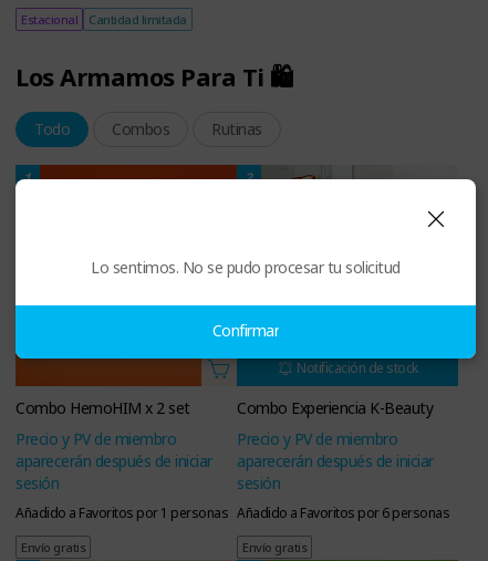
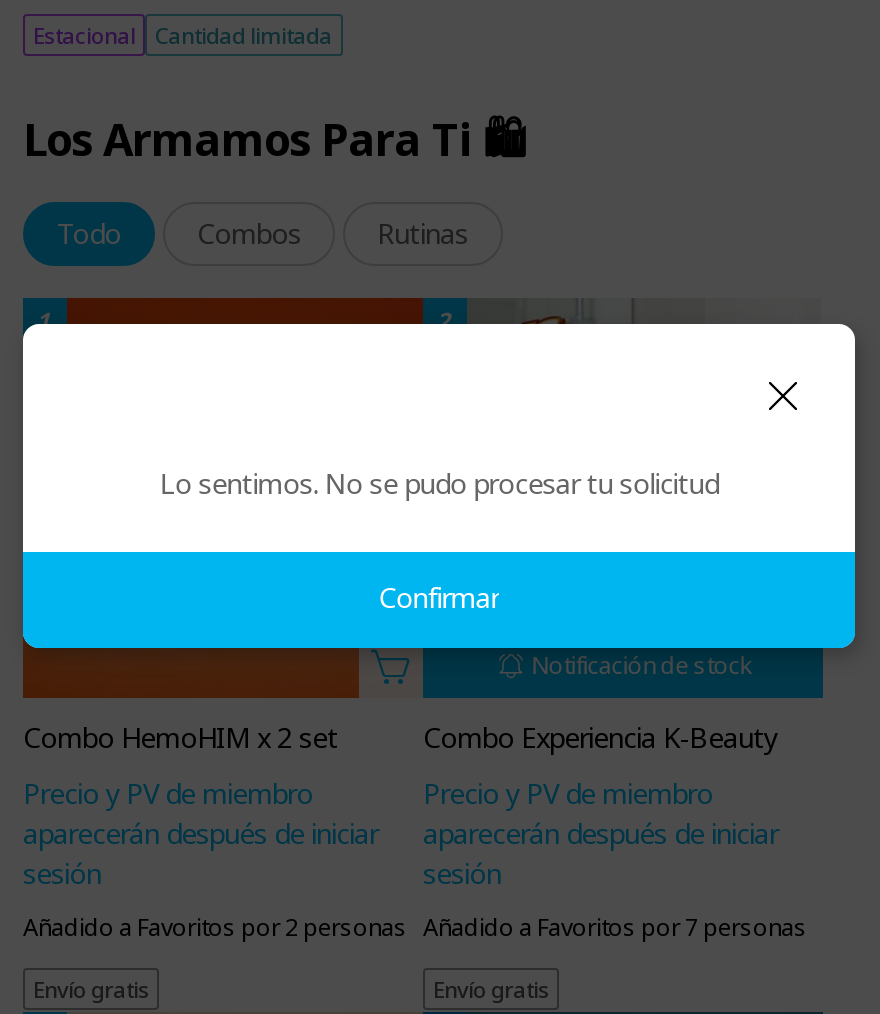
- Añadido a Favoritos por 1 personas
+ Añadido a Favoritos por 2 personas

- Añadido a Favoritos por 6 personas
+ Añadido a Favoritos por 7 personas
